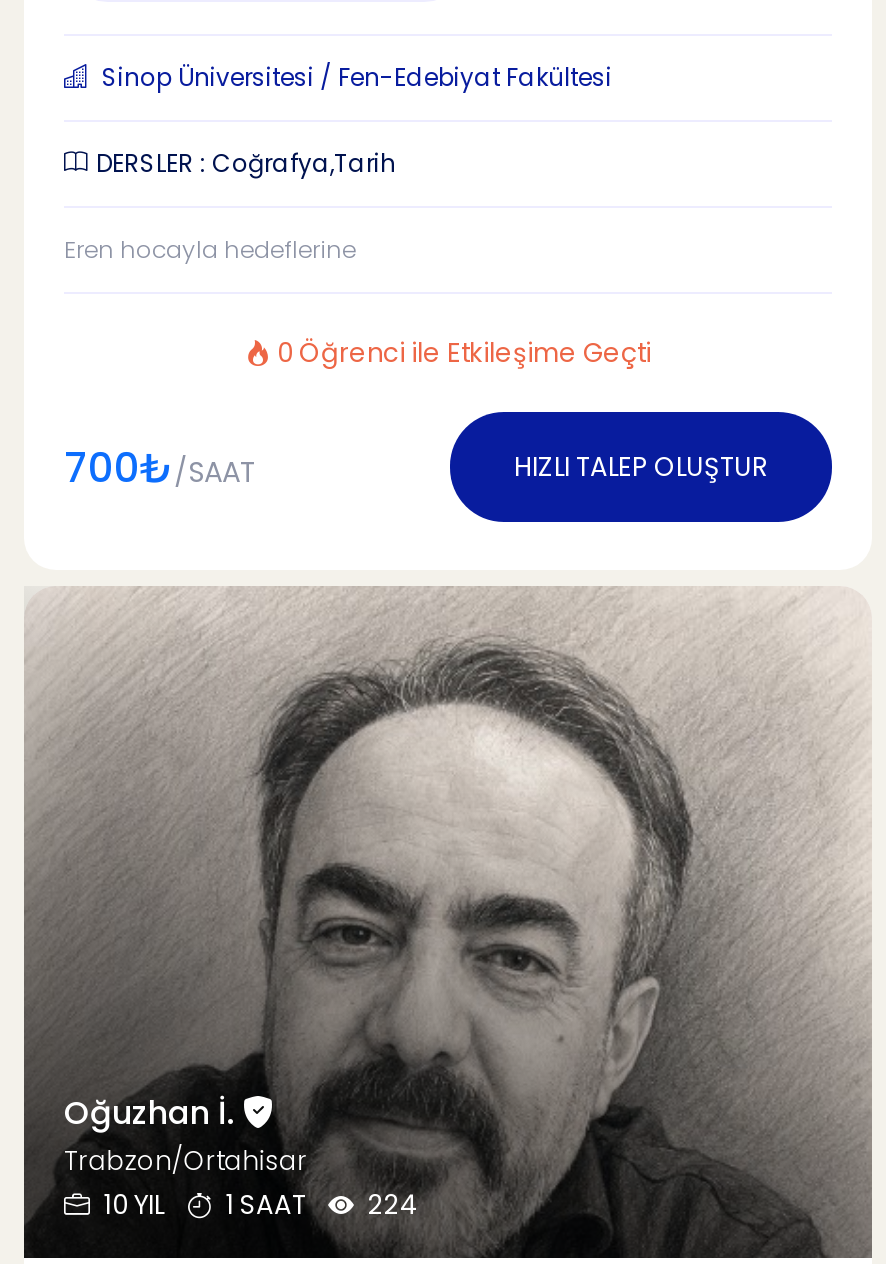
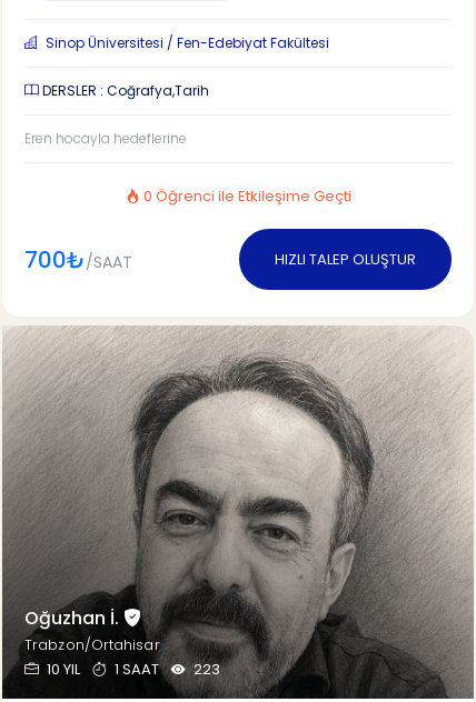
- 10 YIL 1 SAAT 224
+ 10 YIL 1 SAAT 223
